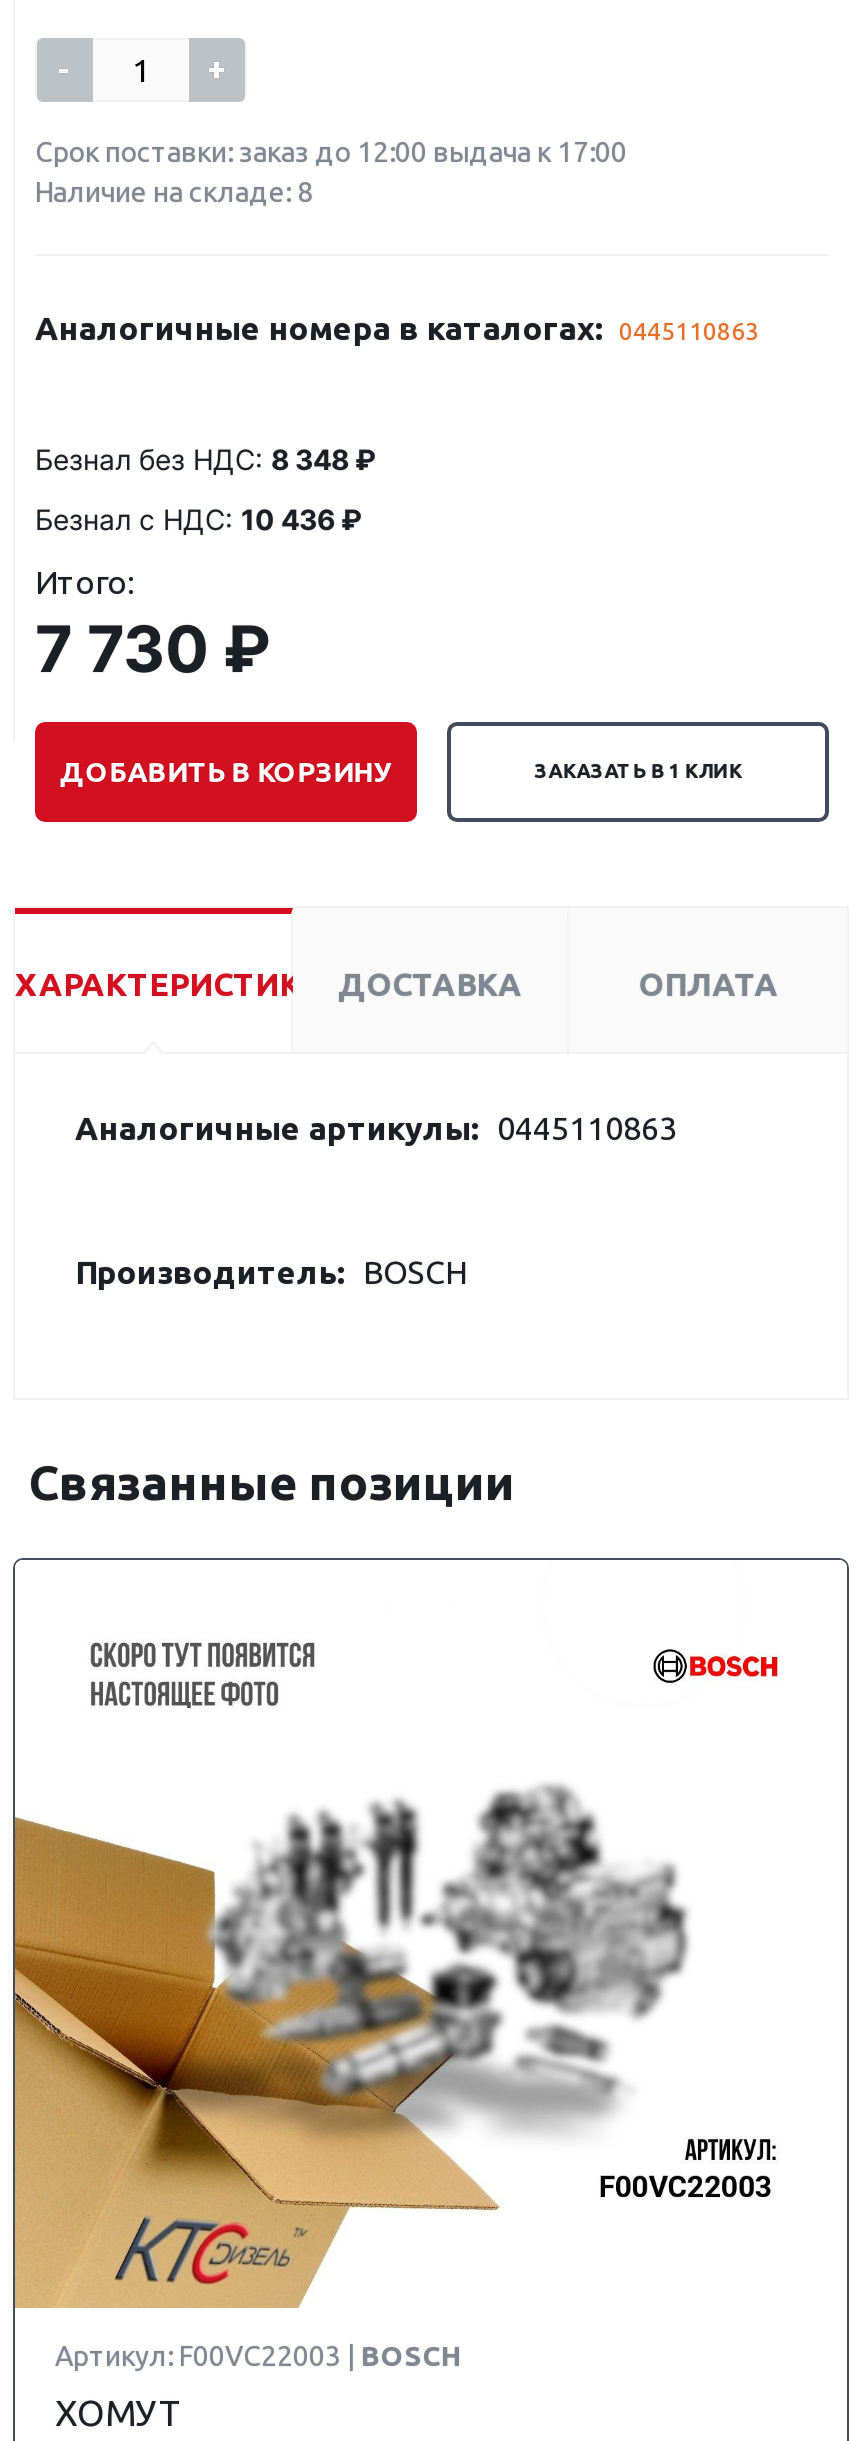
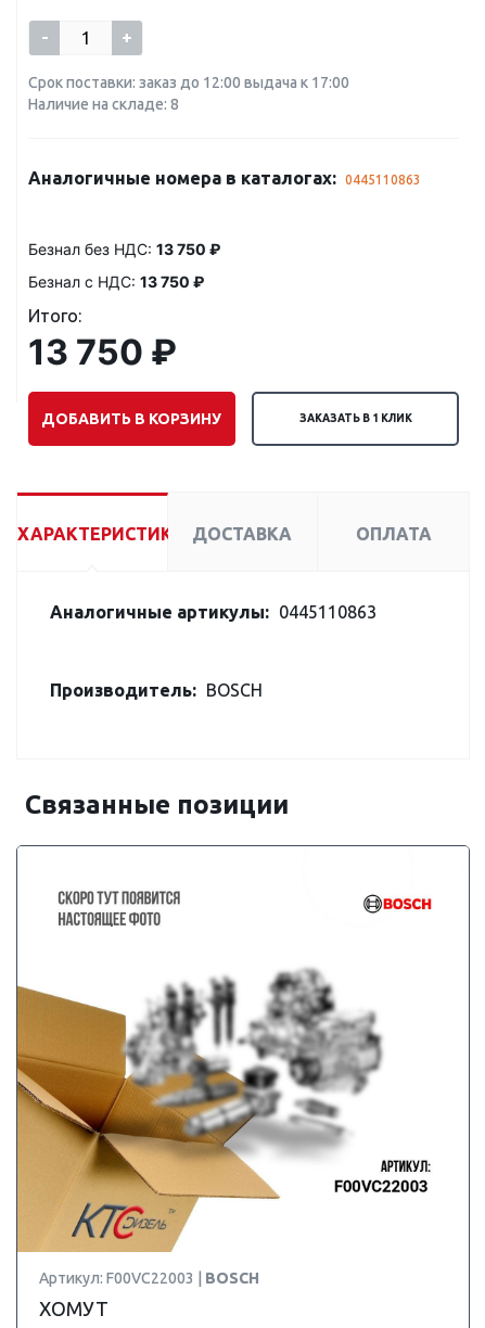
- Безнал без НДС: 8 348 ₽
+ Безнал без НДС: 13 750 ₽

- Безнал с НДС: 10 436 ₽
+ Безнал с НДС: 13 750 ₽

- 7 730 ₽
+ 13 750 ₽
